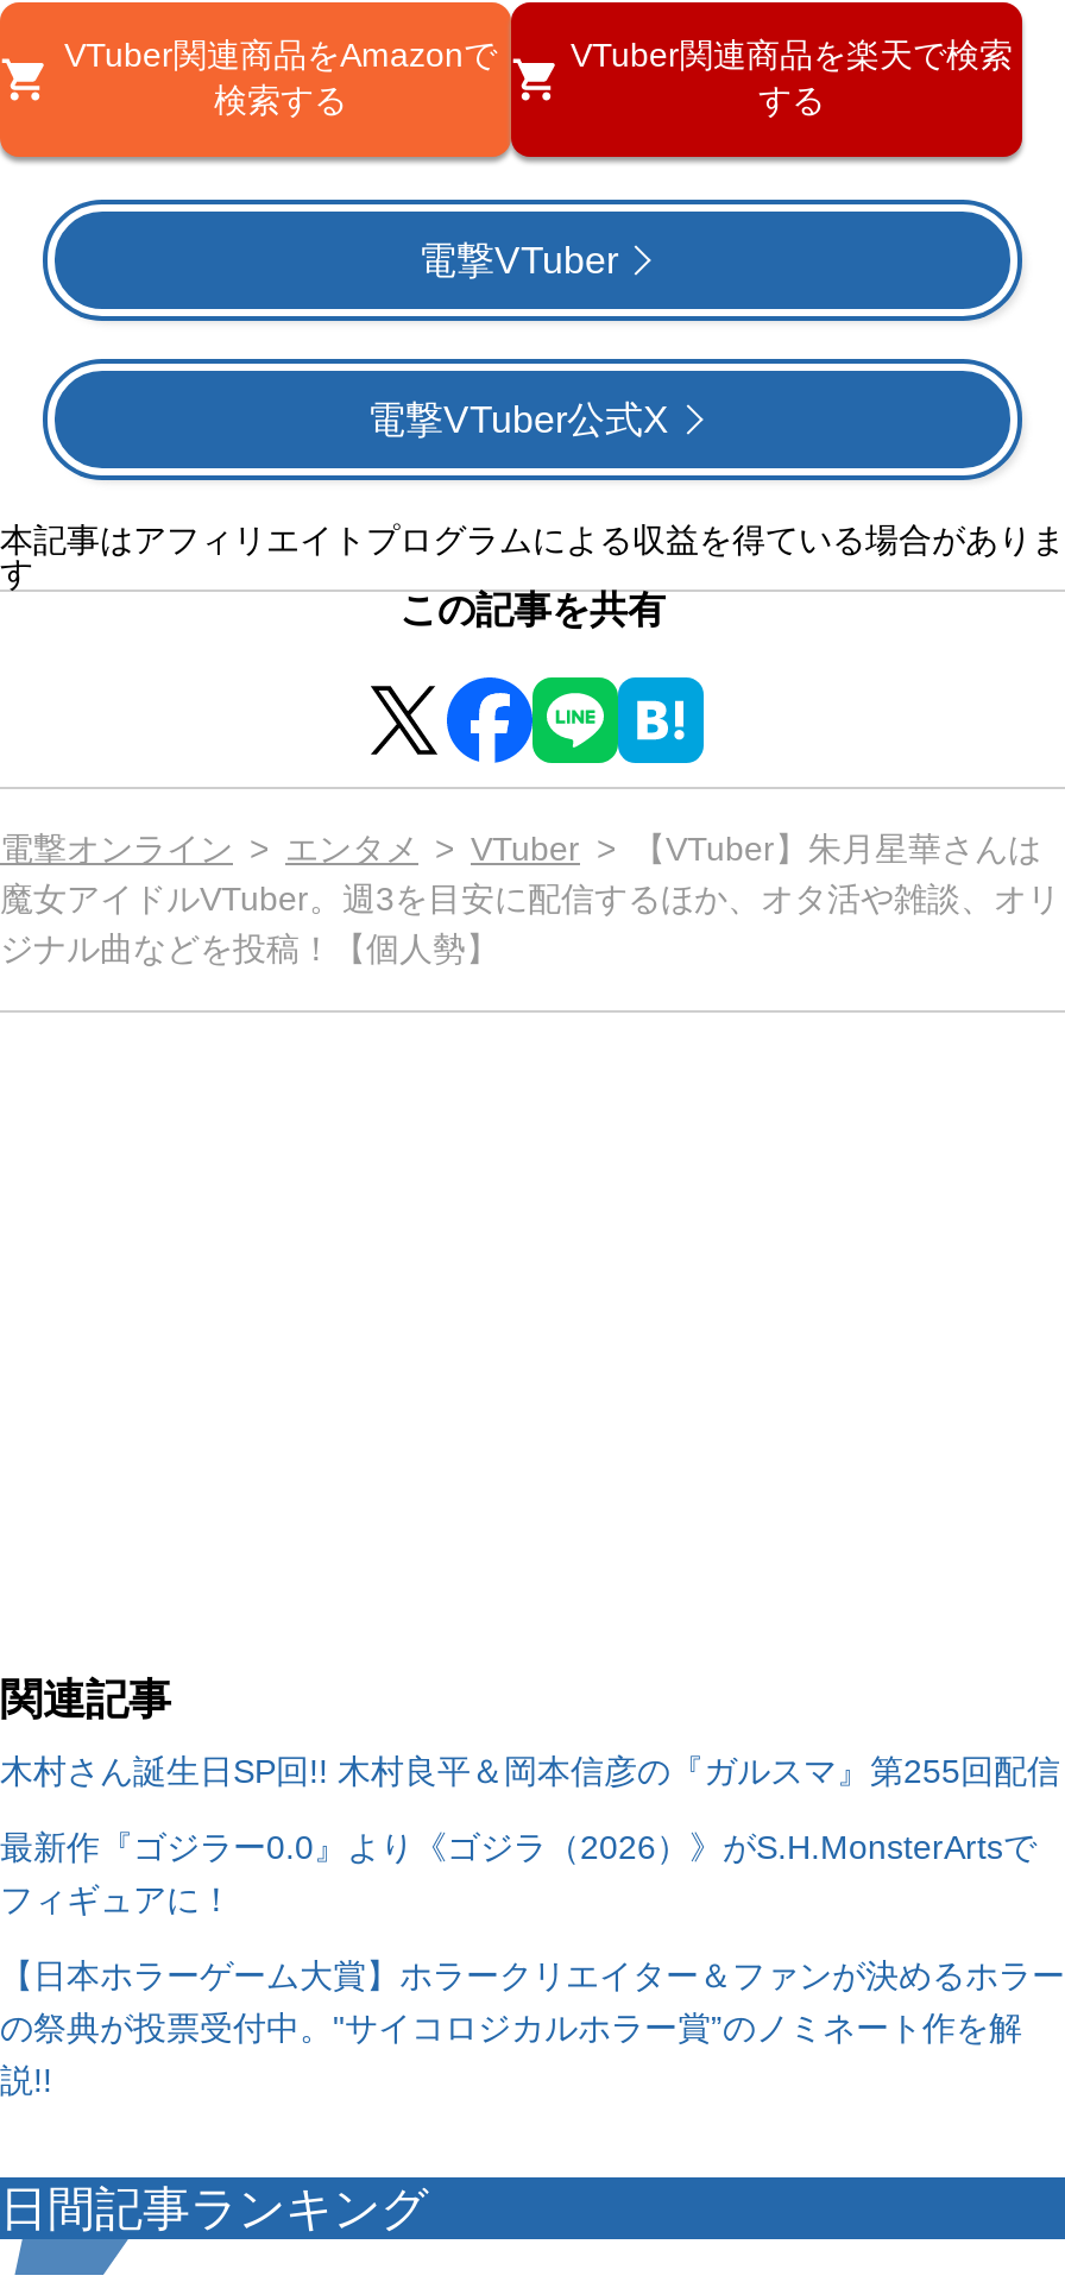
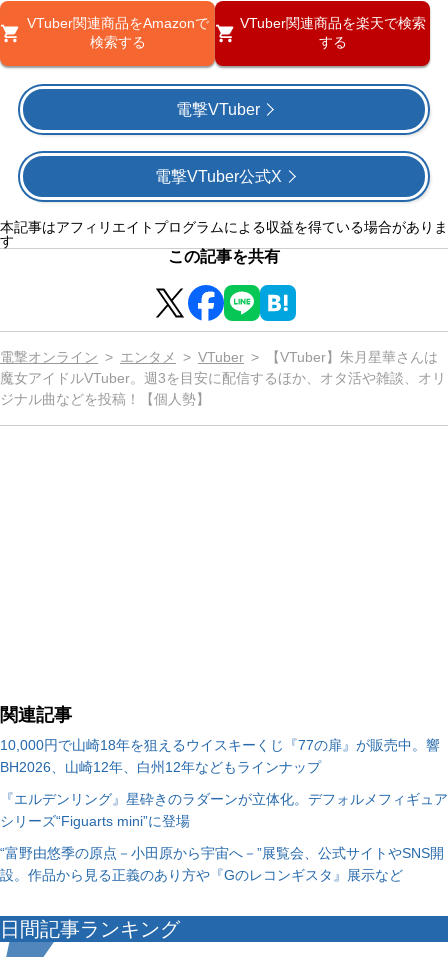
- 木村さん誕生日SP回!! 木村良平＆岡本信彦の『ガルスマ』第255回配信
+ 10,000円で山崎18年を狙えるウイスキーくじ『77の扉』が販売中。響
+ BH2026、山崎12年、白州12年などもラインナップ

- 最新作『ゴジラー0.0』より《ゴジラ（2026）》がS.H.MonsterArtsで
- フィギュアに！
+ 『エルデンリング』星砕きのラダーンが立体化。デフォルメフィギュア
+ シリーズ“Figuarts mini”に登場

- 【日本ホラーゲーム大賞】ホラークリエイター＆ファンが決めるホラー
- の祭典が投票受付中。"サイコロジカルホラー賞”のノミネート作を解
- 説!!
+ “富野由悠季の原点－小田原から宇宙へ－”展覧会、公式サイトやSNS開
+ 設。作品から見る正義のあり方や『Gのレコンギスタ』展示など
